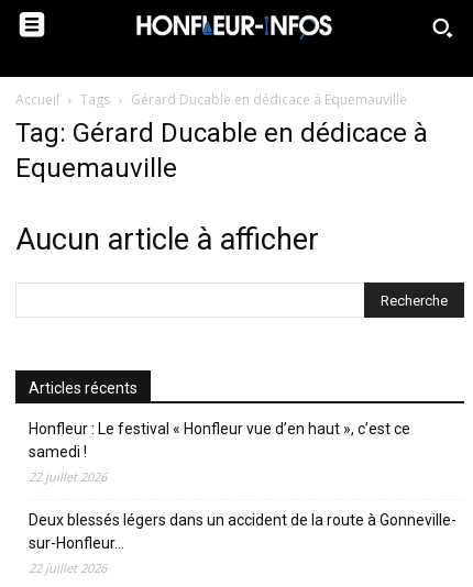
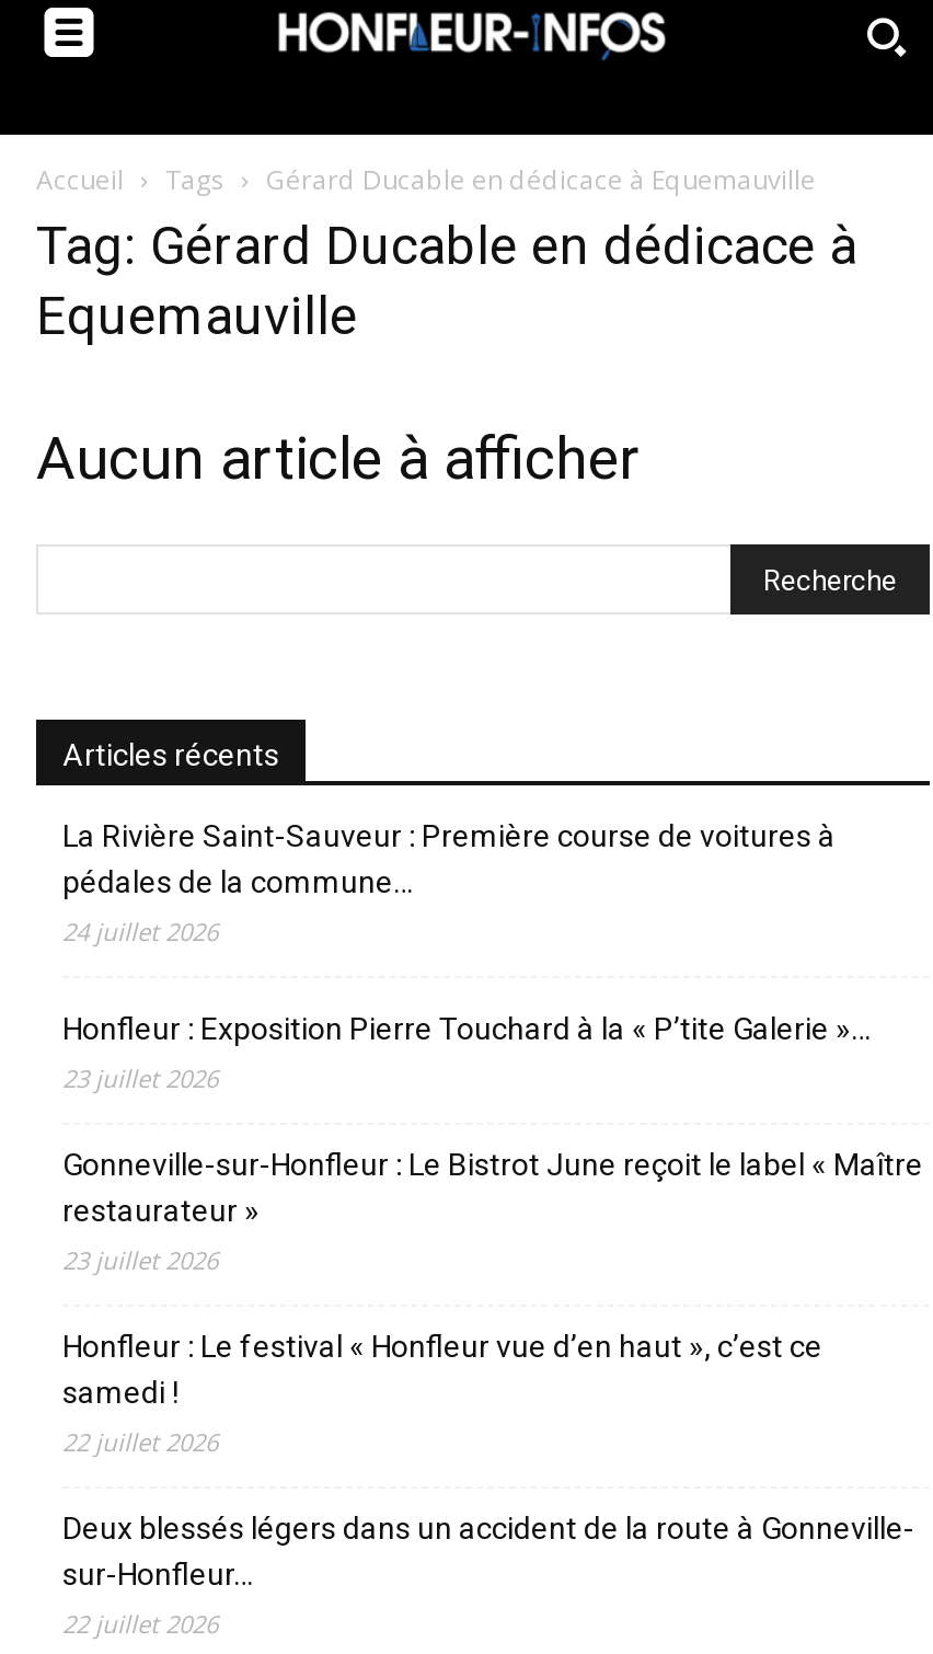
+ La Rivière Saint-Sauveur : Première course de voitures à
+ pédales de la commune…
+ 24 juillet 2026
+ Honfleur : Exposition Pierre Touchard à la « P’tite Galerie »…
+ 23 juillet 2026
+ Gonneville-sur-Honfleur : Le Bistrot June reçoit le label « Maître
+ restaurateur »
+ 23 juillet 2026
